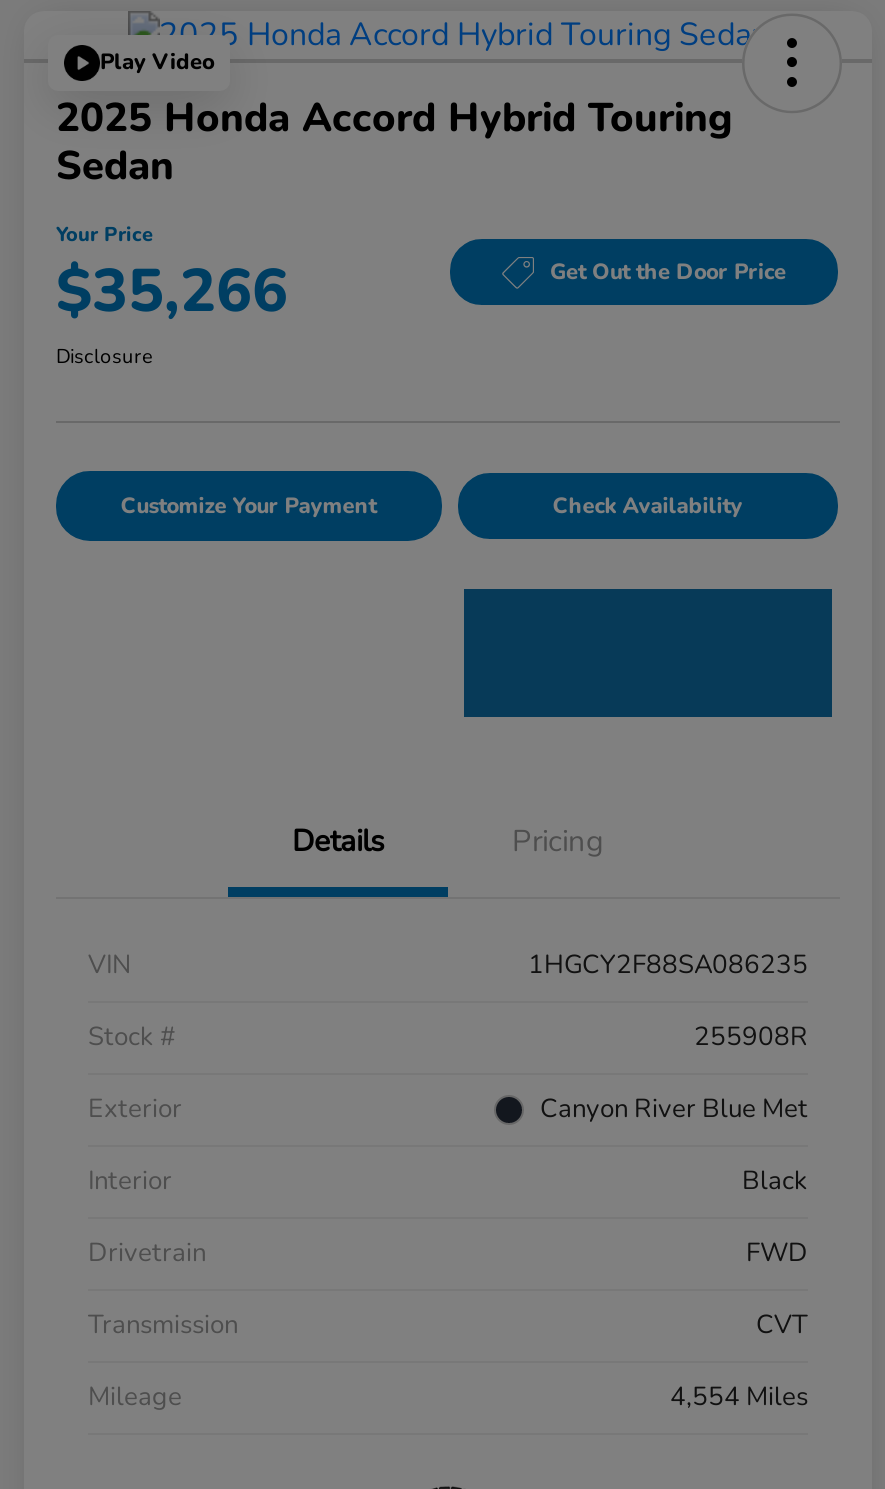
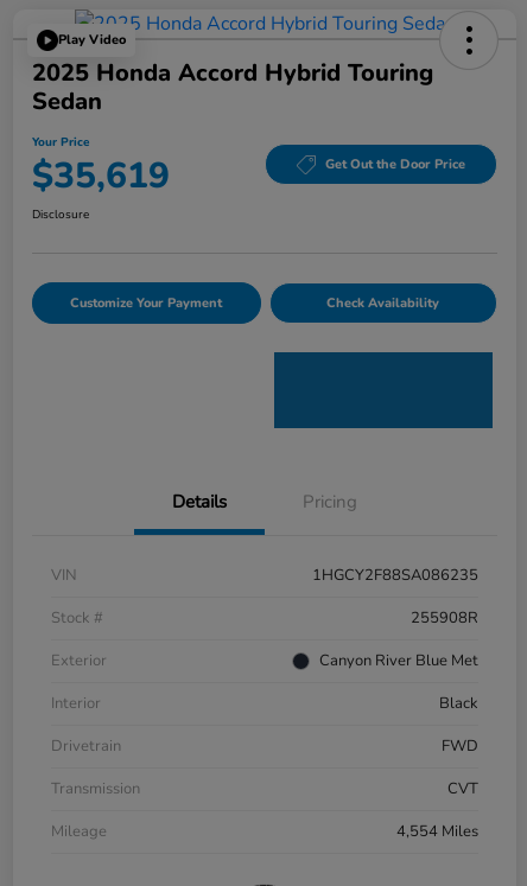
- $35,266
+ $35,619
